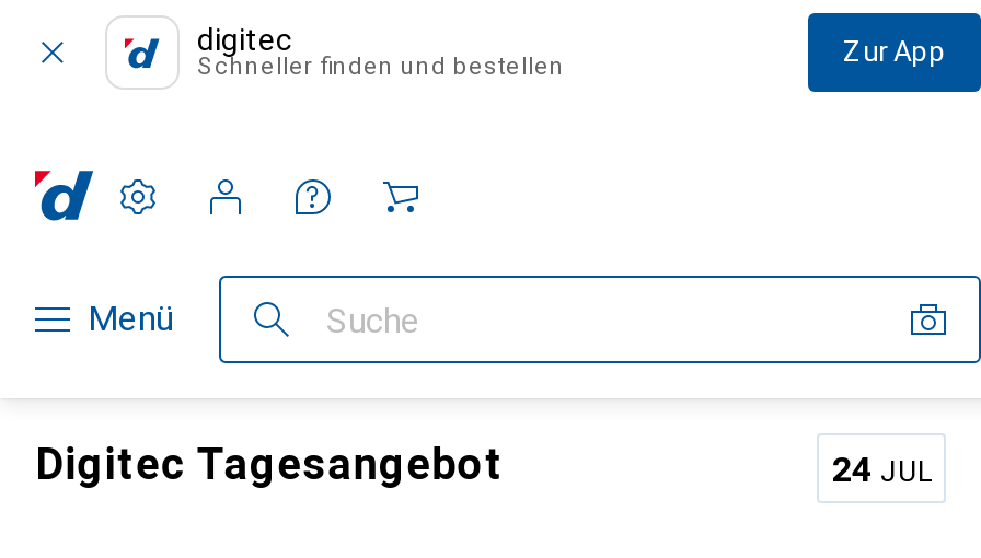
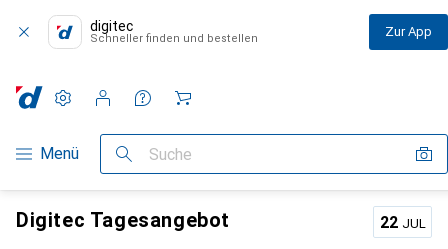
- 24 JUL
+ 22 JUL
